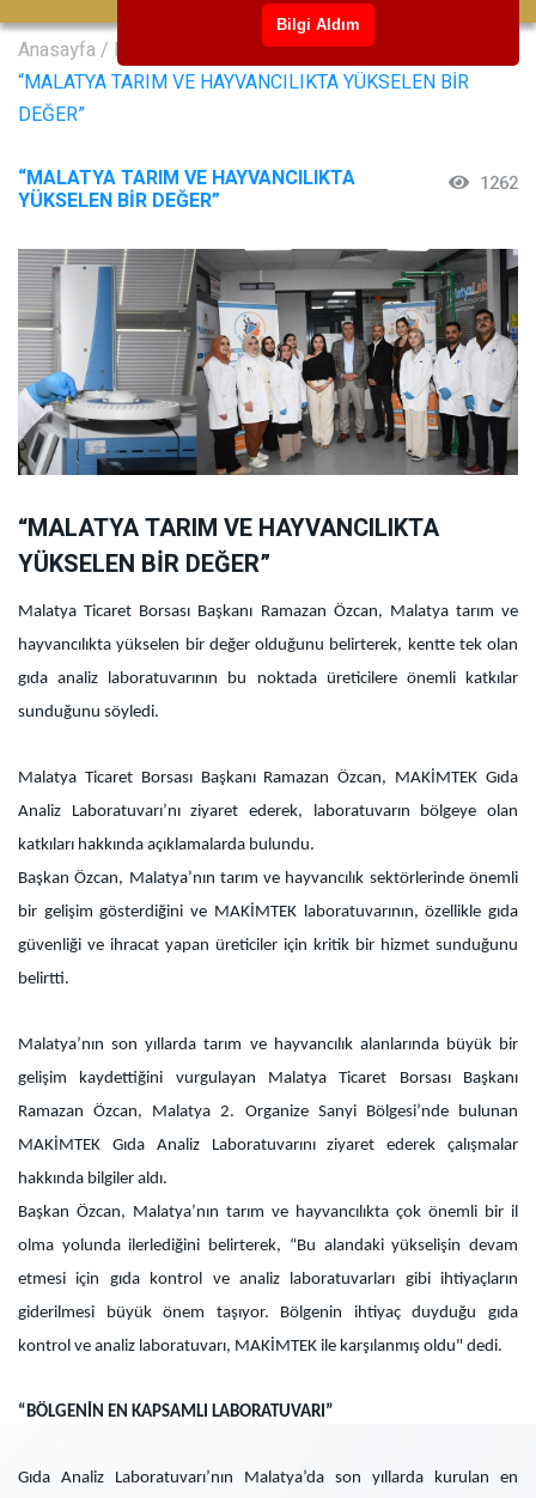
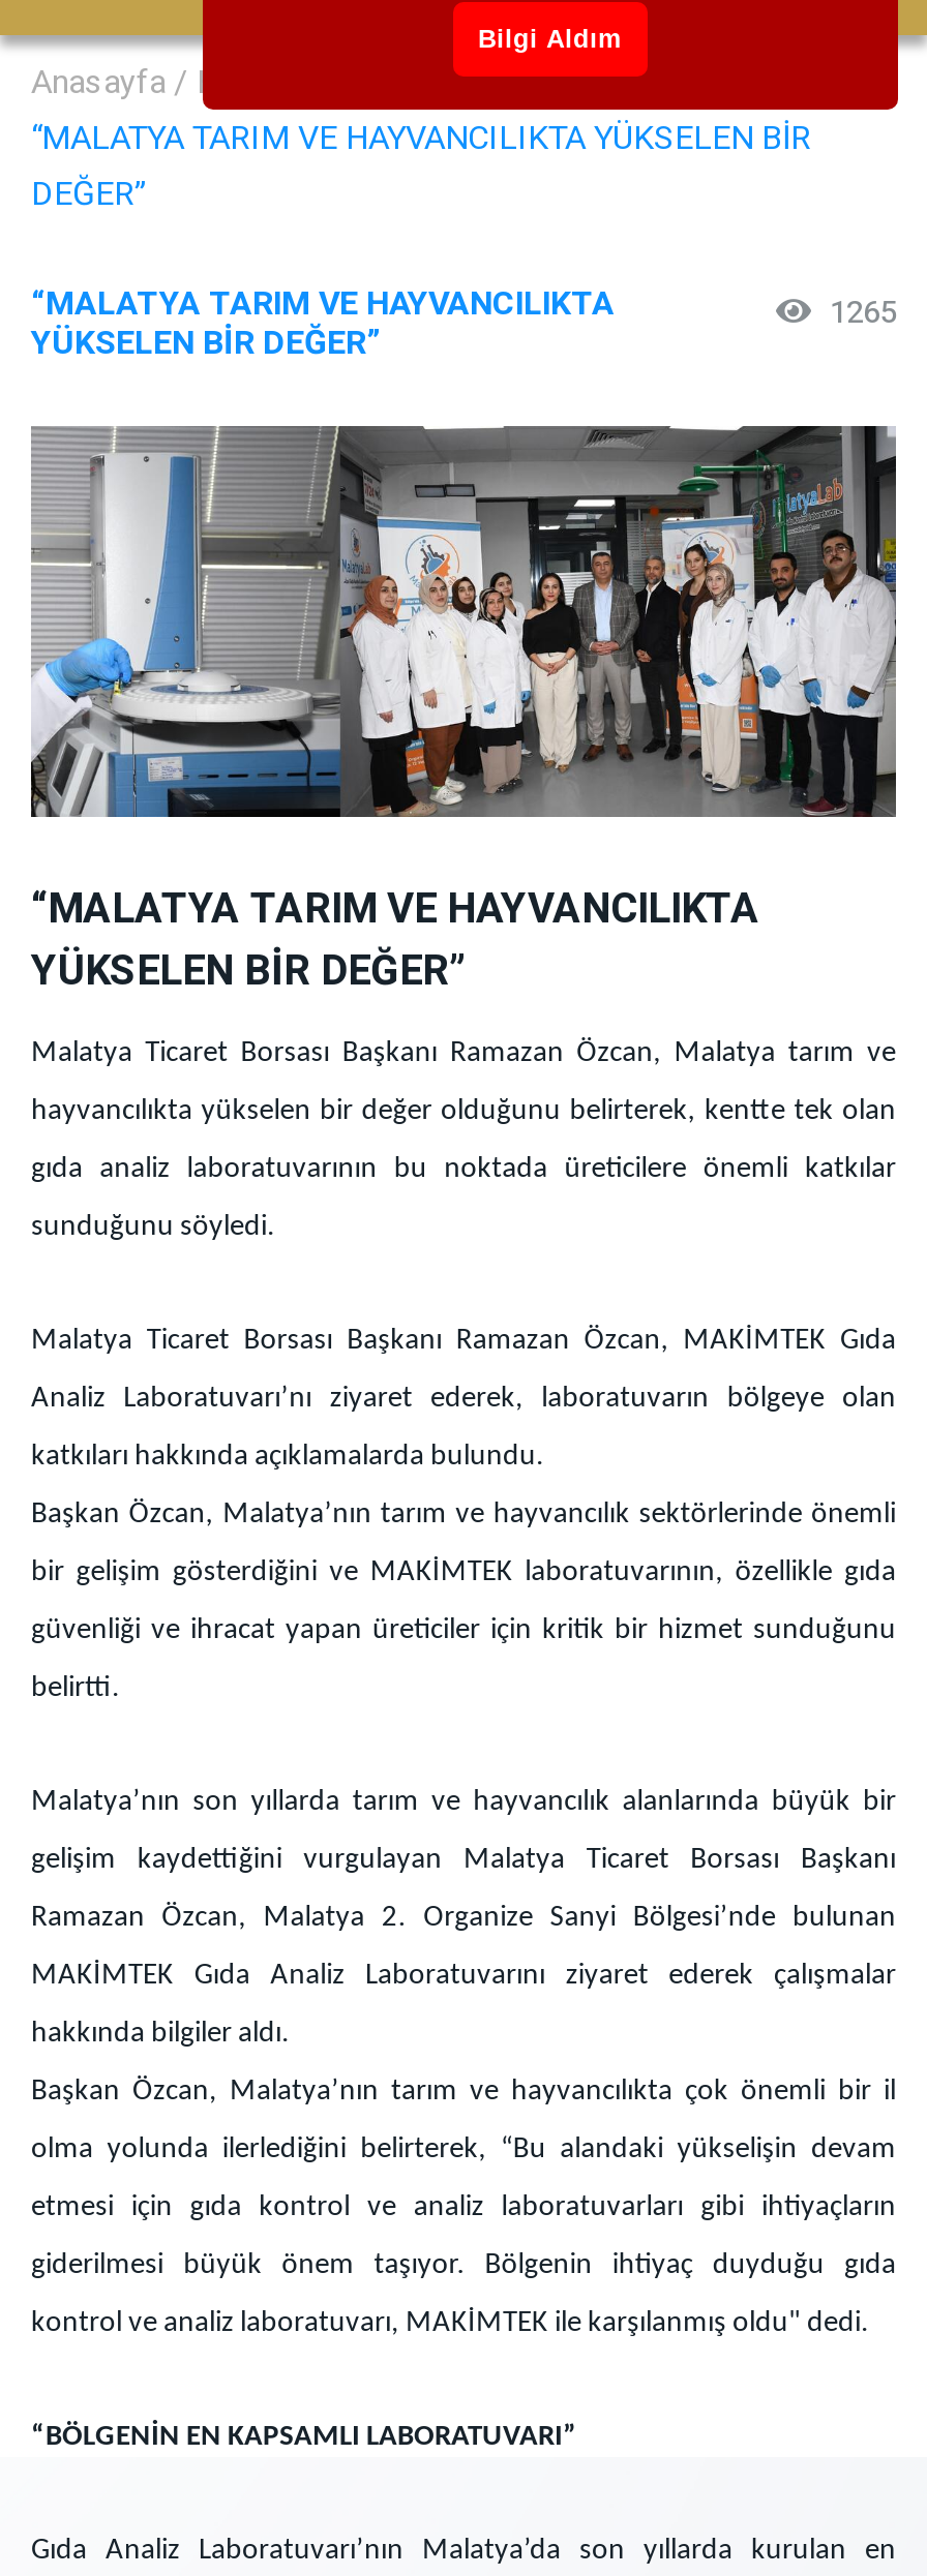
- 1262
+ 1265
